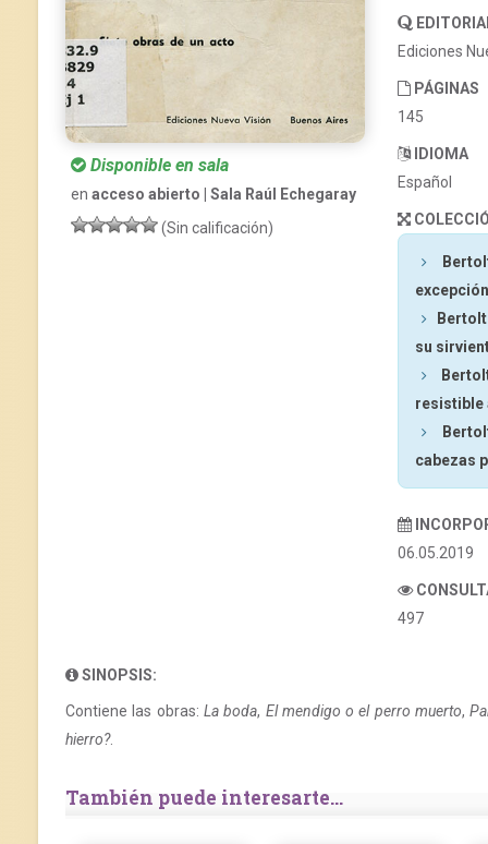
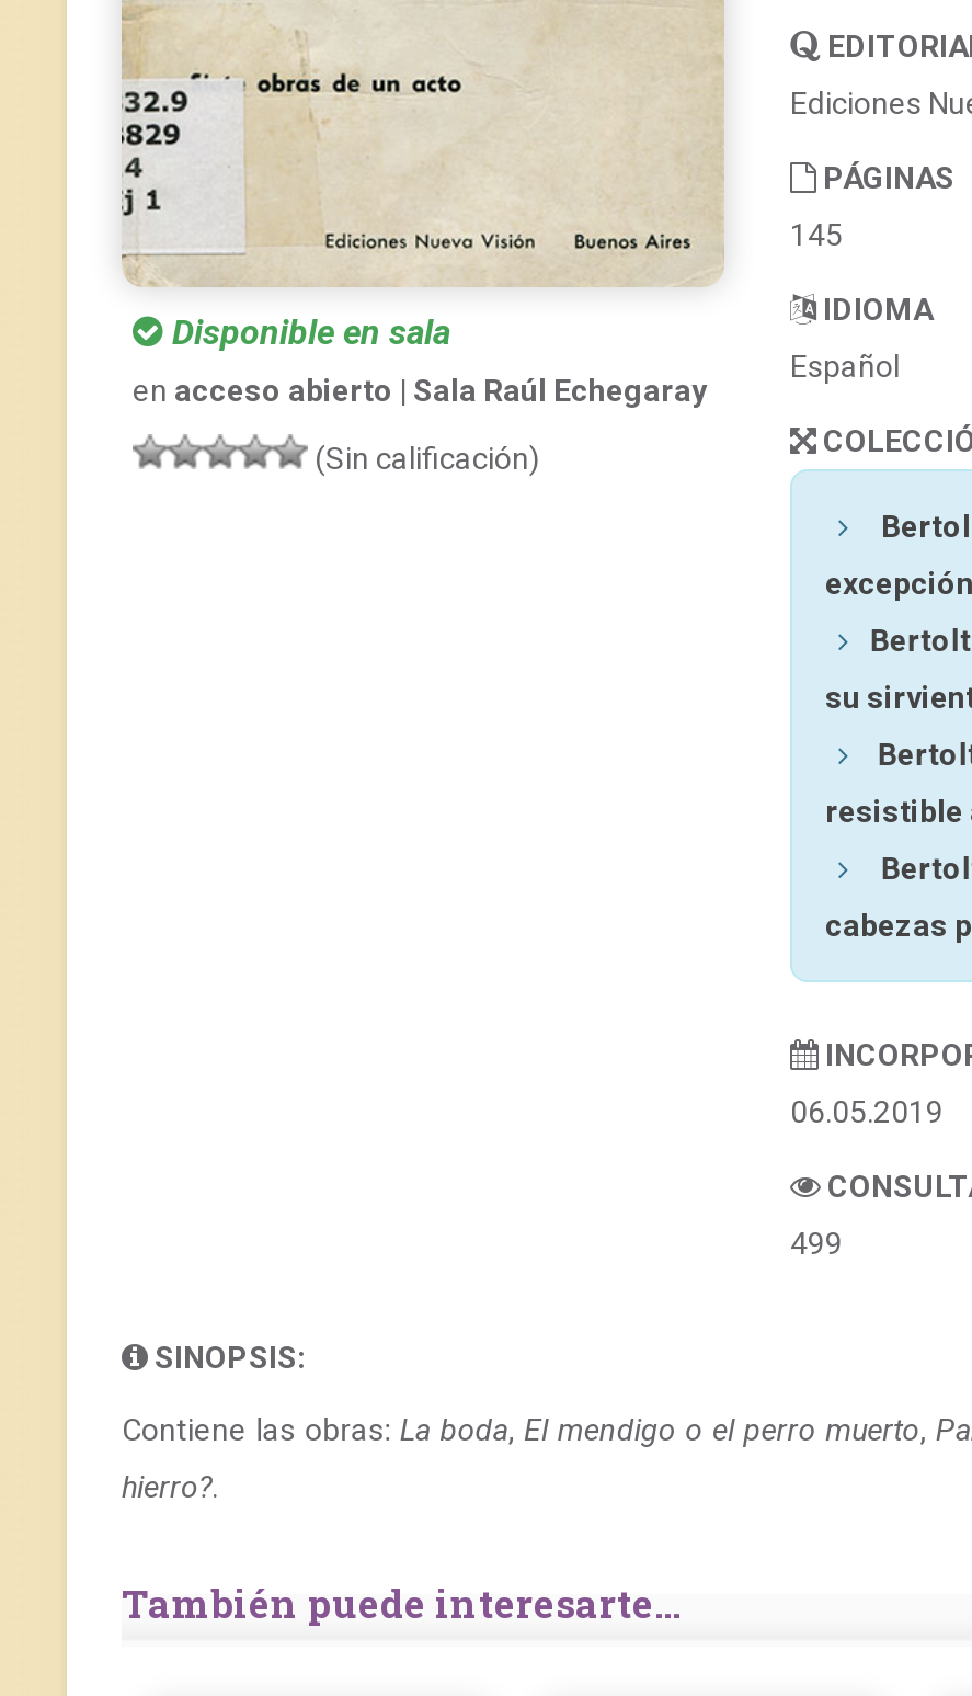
- 497
+ 499
